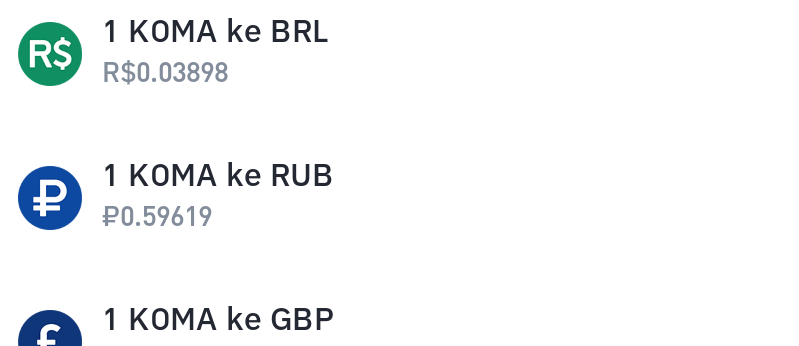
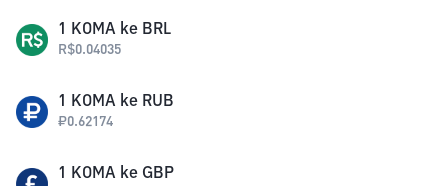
- R$0.03898
+ R$0.04035

- ₽0.59619
+ ₽0.62174
